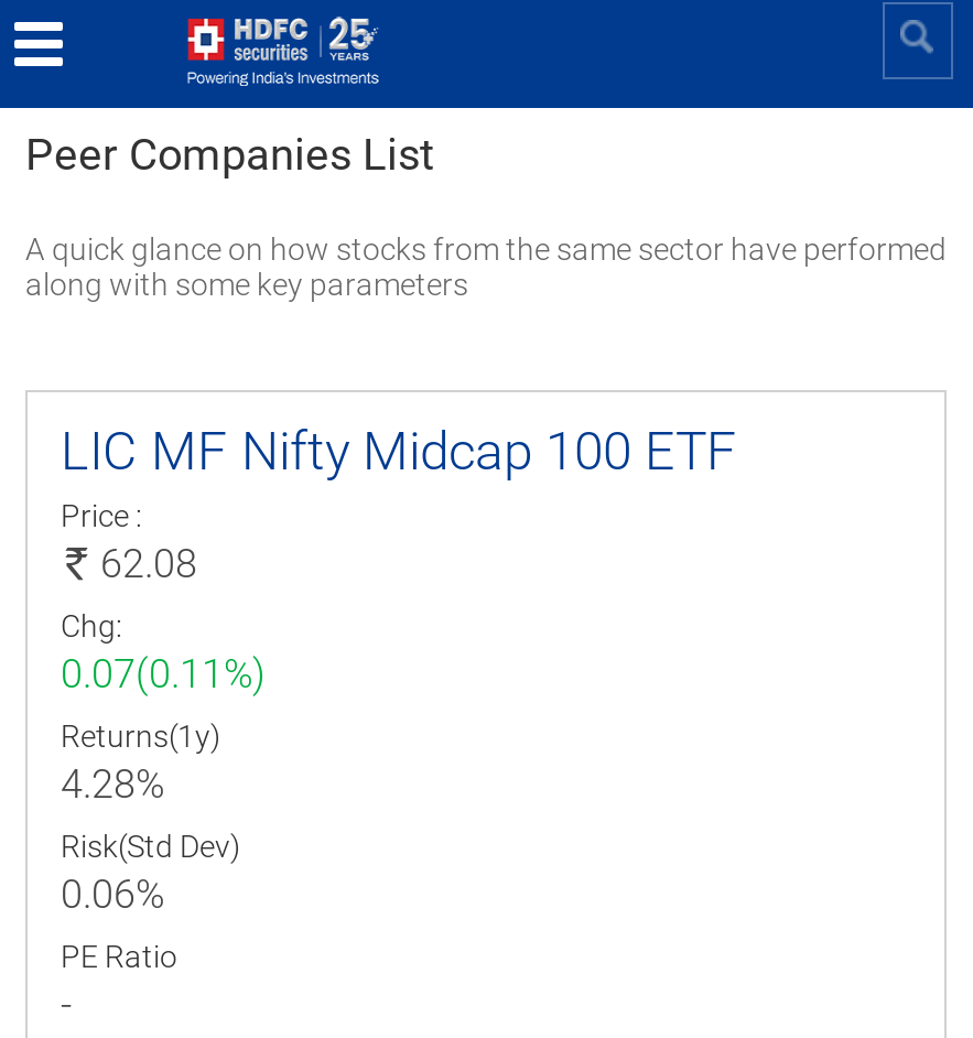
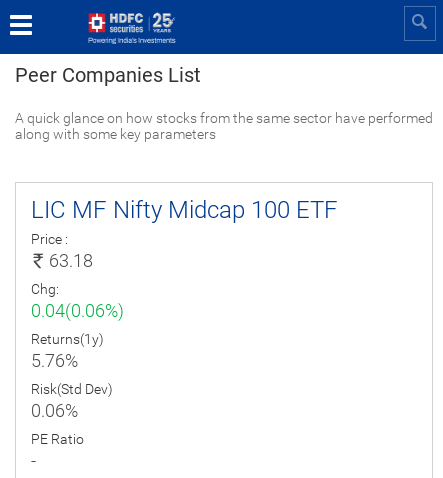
- 62.08
+ 63.18

- 0.07(0.11%)
+ 0.04(0.06%)

- 4.28%
+ 5.76%
